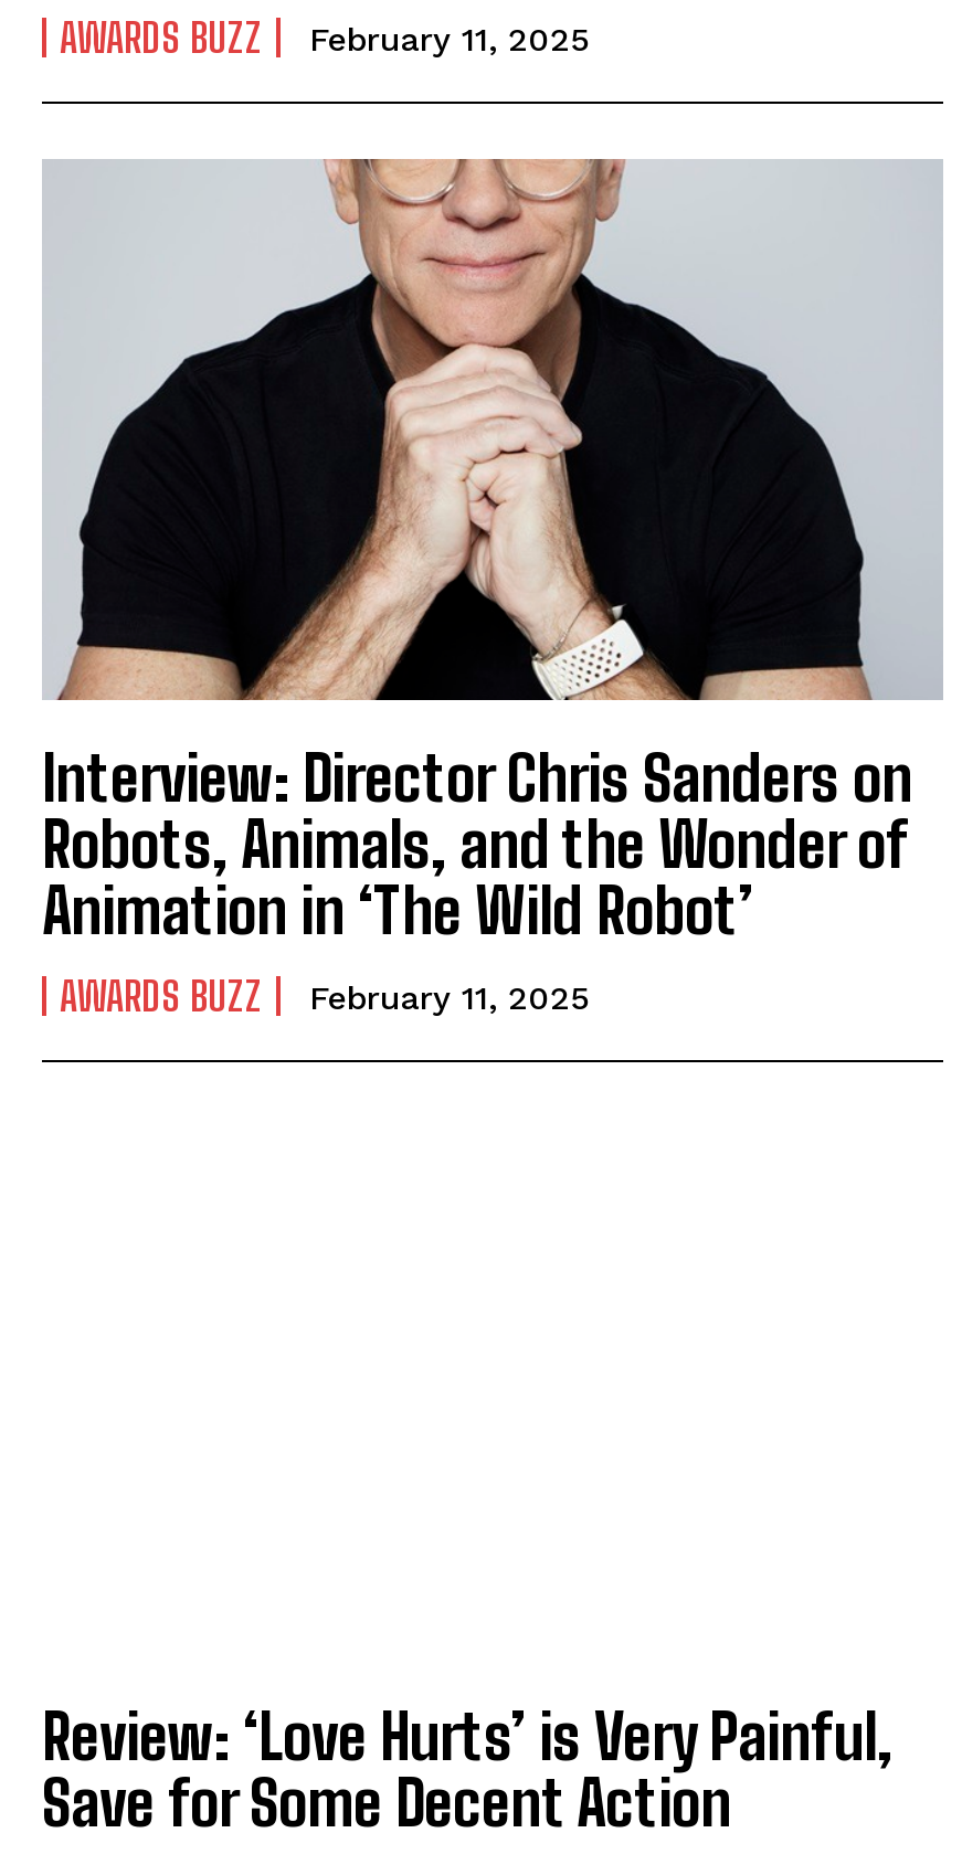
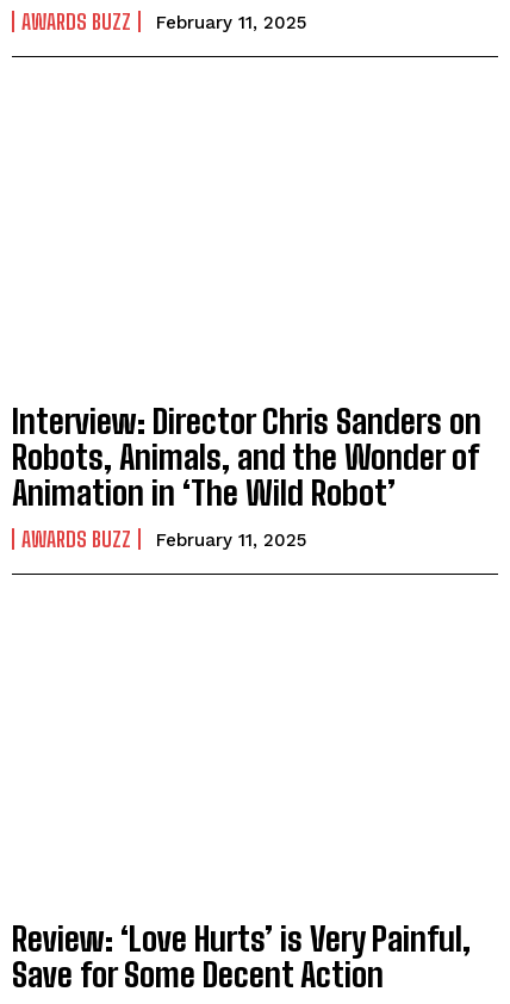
- [image]
